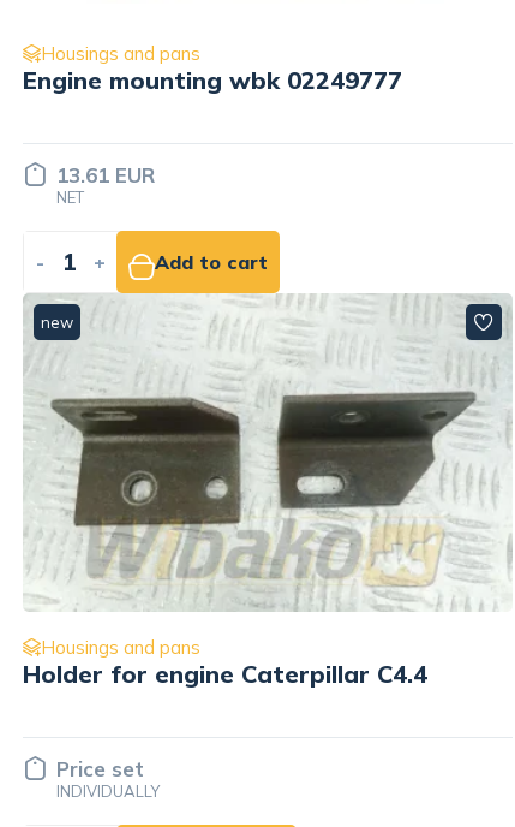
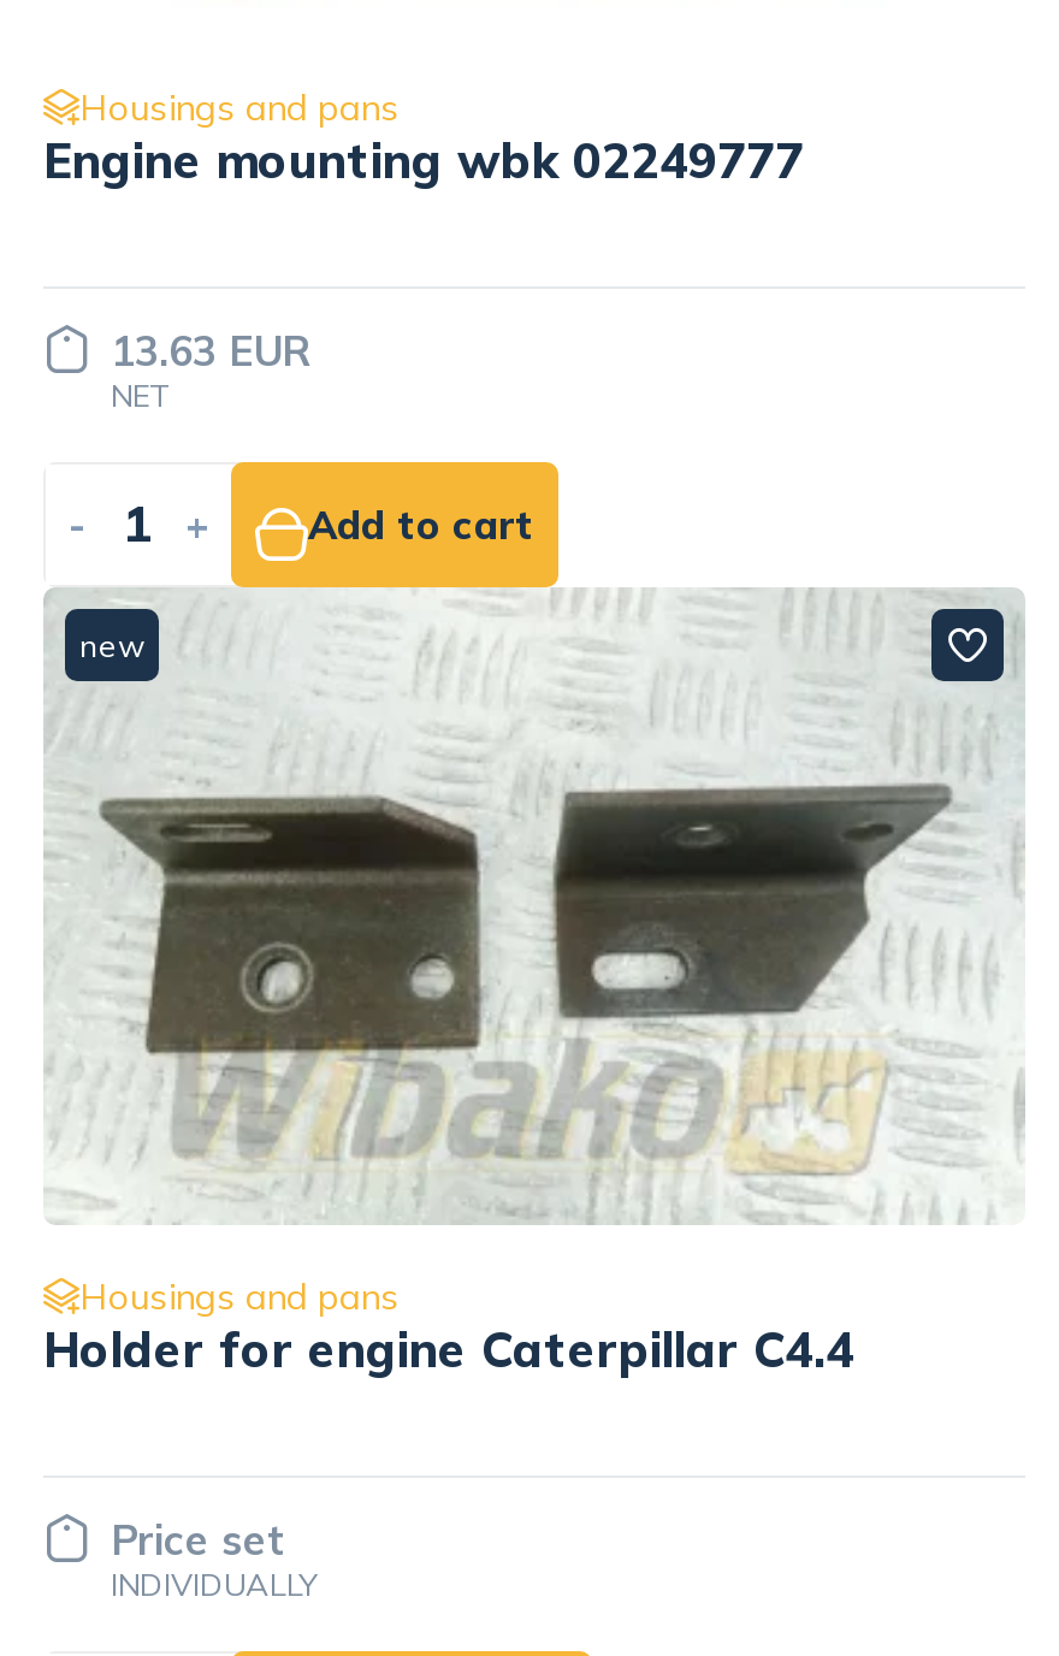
- 13.61 EUR
+ 13.63 EUR
